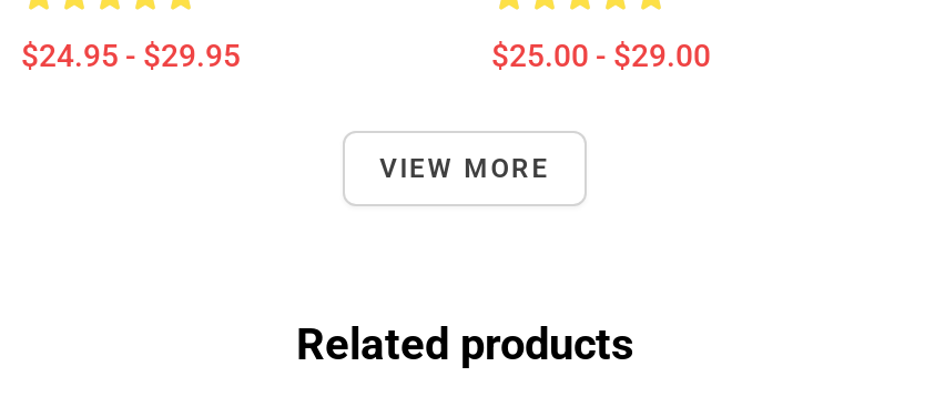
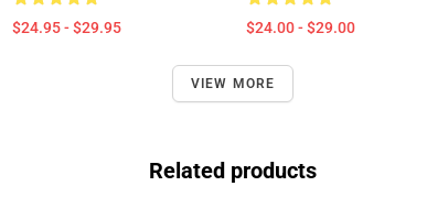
- $25.00 - $29.00
+ $24.00 - $29.00
